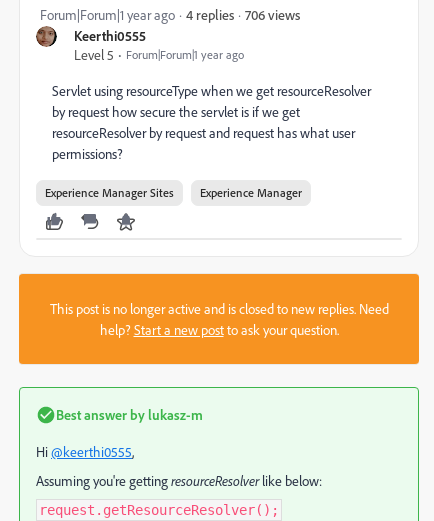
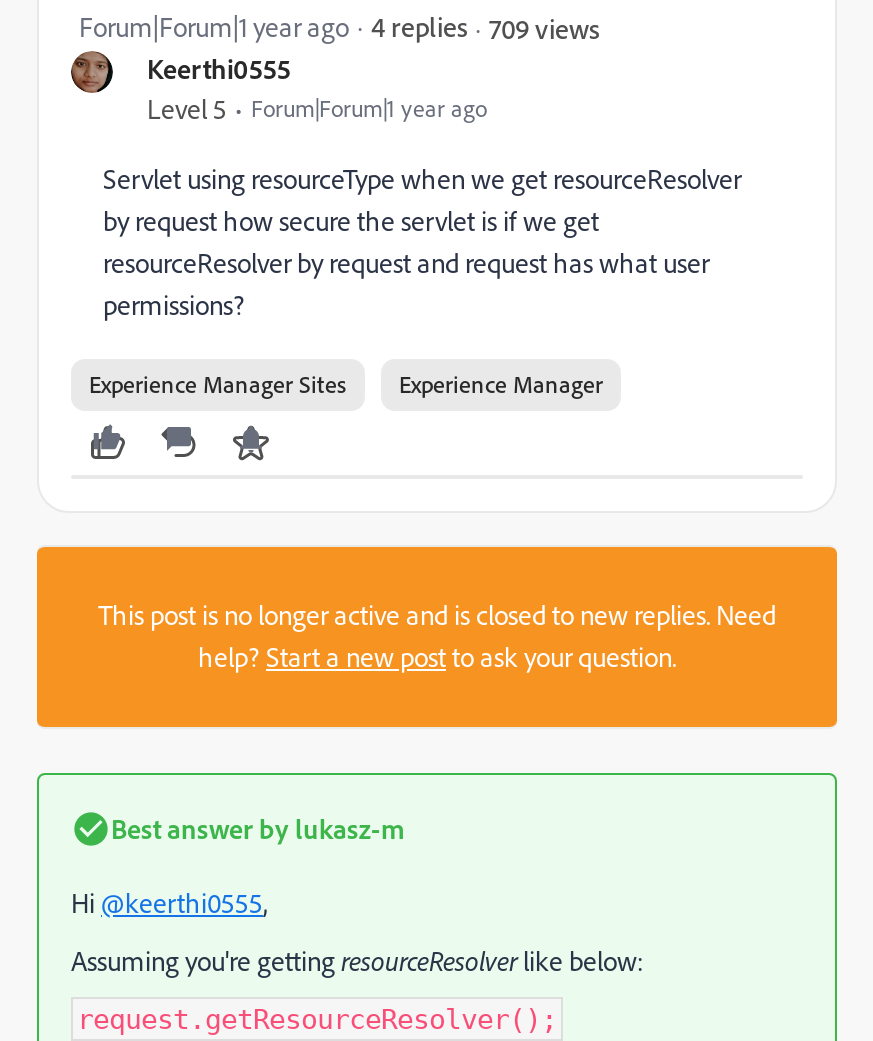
- 706 views
+ 709 views
